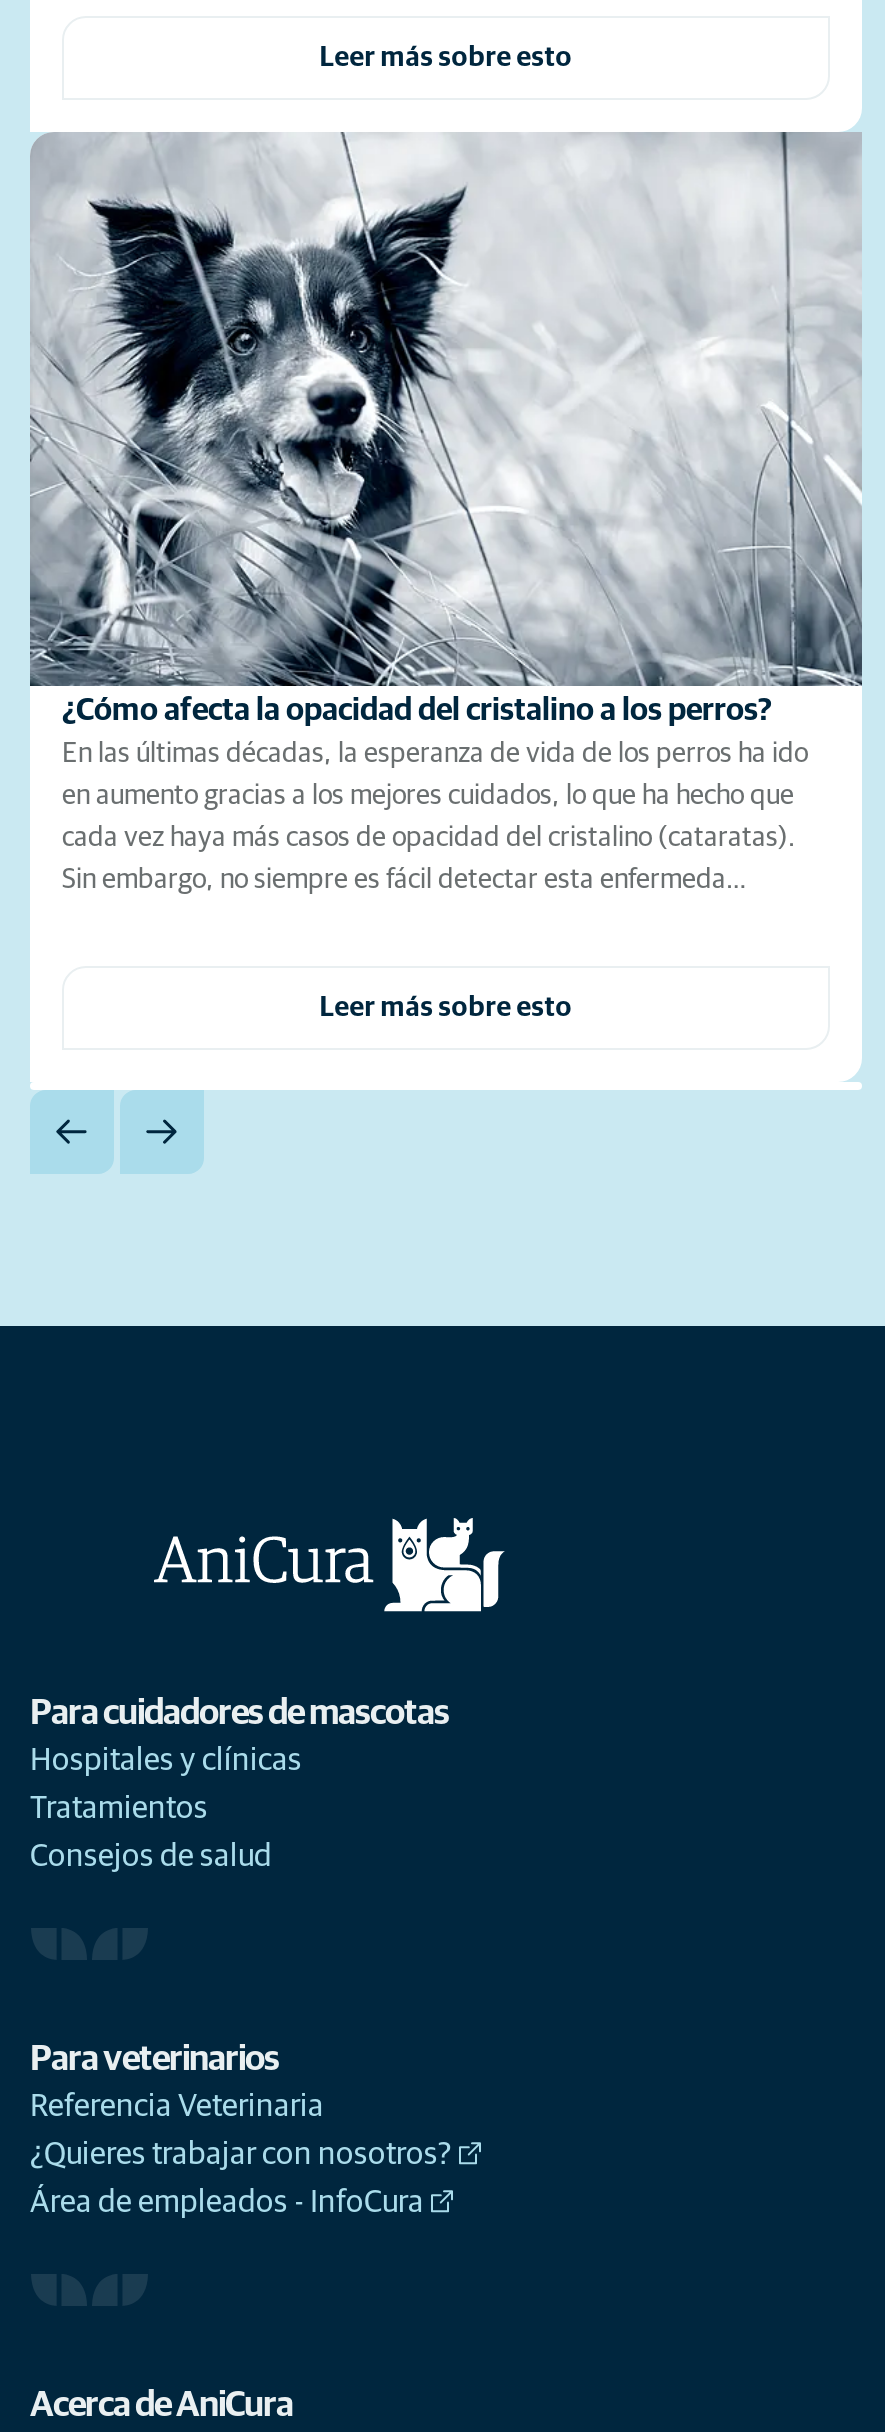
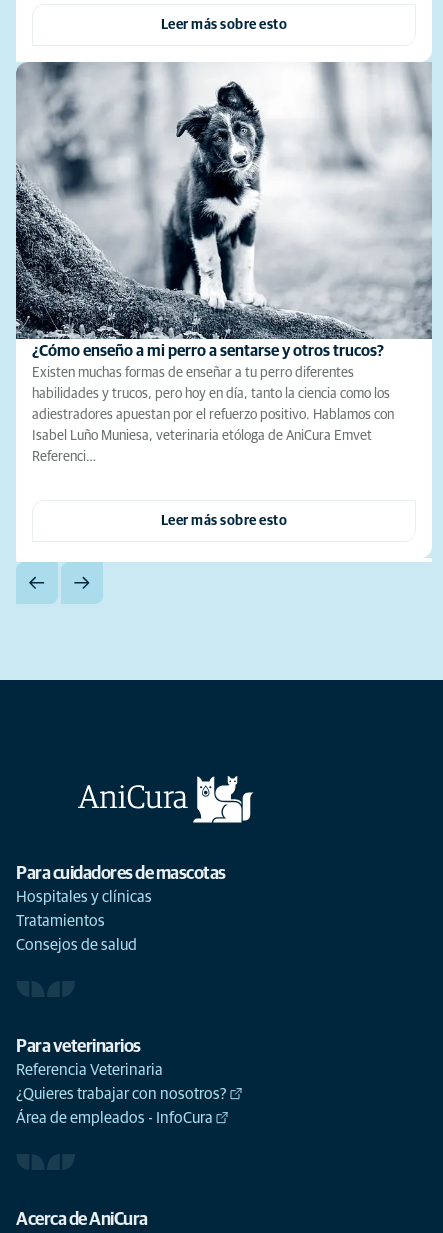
- [image]
- ¿Cómo afecta la opacidad del cristalino a los perros?
- En las últimas décadas, la esperanza de vida de los perros ha ido
- en aumento gracias a los mejores cuidados, lo que ha hecho que
- cada vez haya más casos de opacidad del cristalino (cataratas).
- Sin embargo, no siempre es fácil detectar esta enfermeda…
+ [image]
+ ¿Cómo enseño a mi perro a sentarse y otros trucos?
+ Existen muchas formas de enseñar a tu perro diferentes
+ habilidades y trucos, pero hoy en día, tanto la ciencia como los
+ adiestradores apuestan por el refuerzo positivo. Hablamos con
+ Isabel Luño Muniesa, veterinaria etóloga de AniCura Emvet
+ Referenci…
